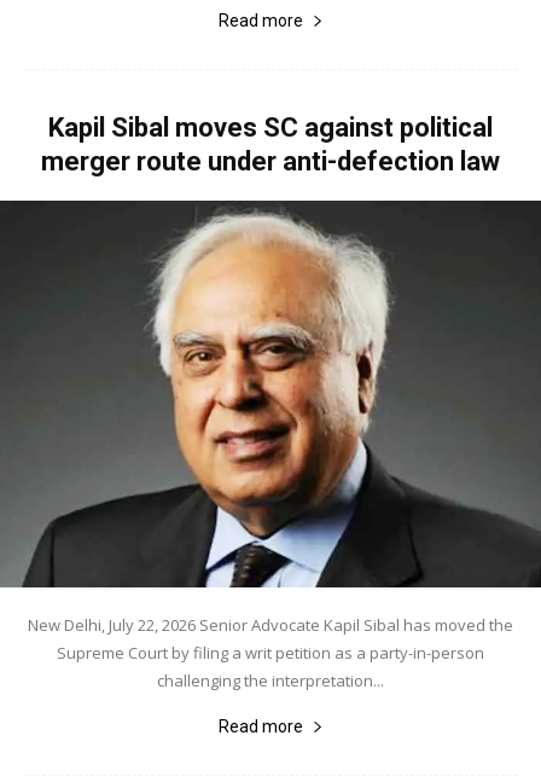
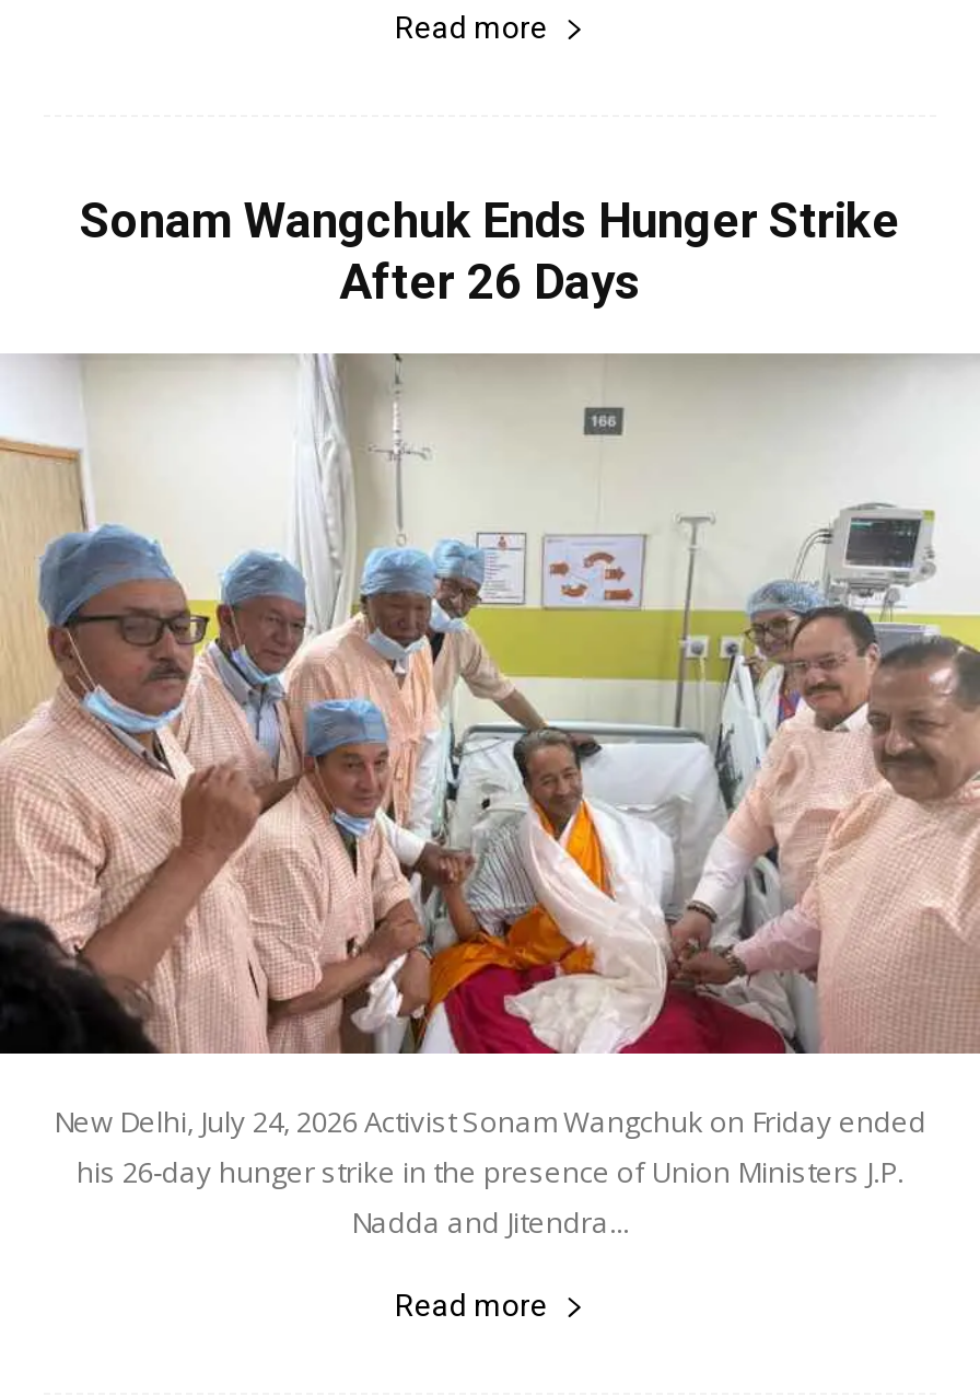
- Kapil Sibal moves SC against political
- merger route under anti-defection law
+ Sonam Wangchuk Ends Hunger Strike
+ After 26 Days

- [image]
- New Delhi, July 22, 2026 Senior Advocate Kapil Sibal has moved the
- Supreme Court by filing a writ petition as a party-in-person
- challenging the interpretation...
+ [image]
+ New Delhi, July 24, 2026 Activist Sonam Wangchuk on Friday ended
+ his 26‑day hunger strike in the presence of Union Ministers J.P.
+ Nadda and Jitendra...
